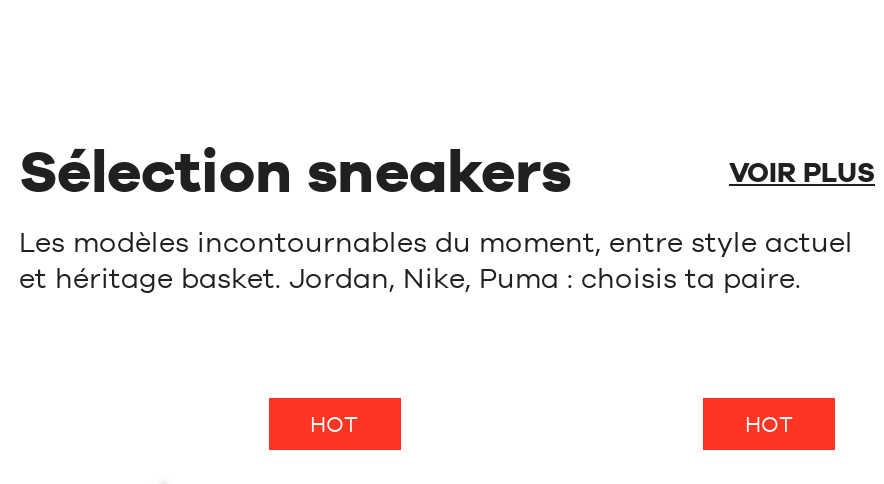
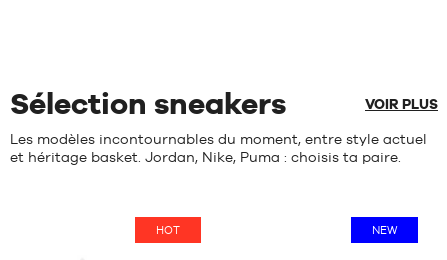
- HOT
+ NEW
